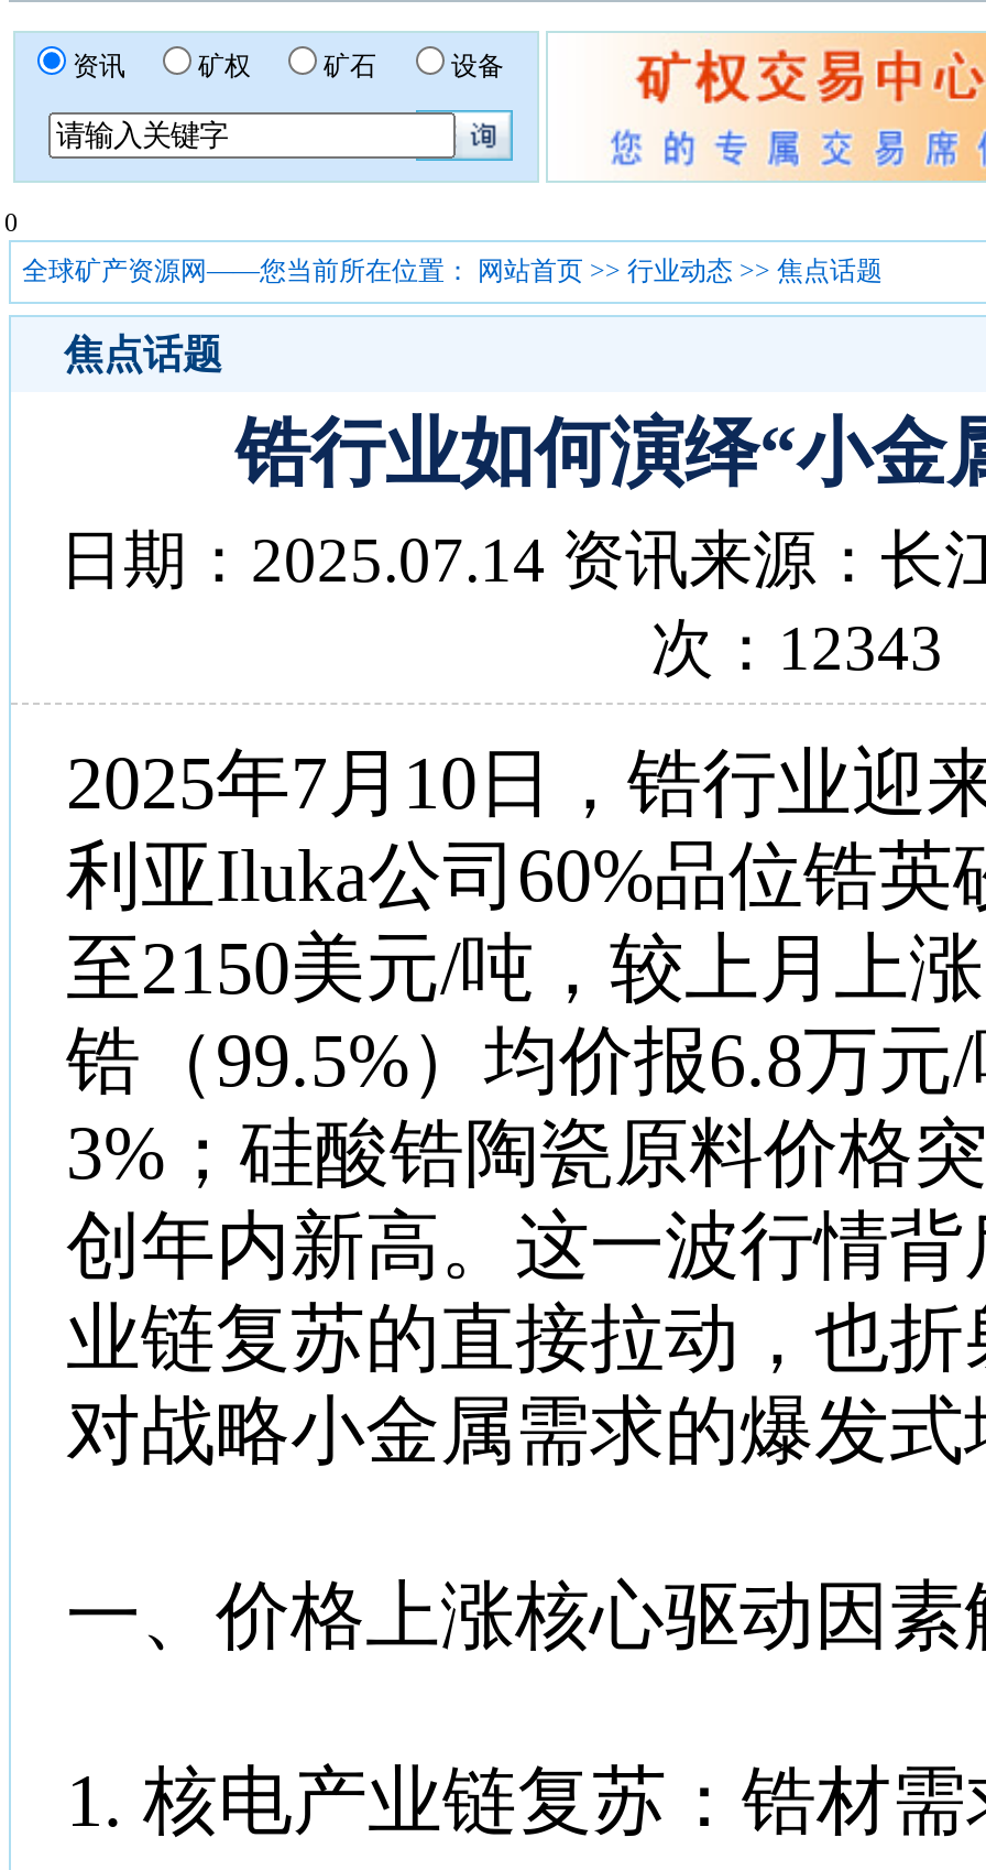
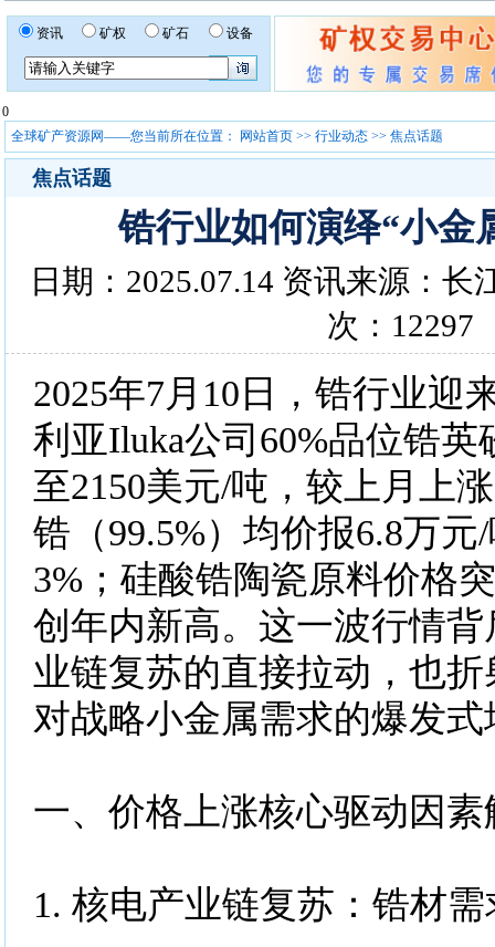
- 次：12343
+ 次：12297
